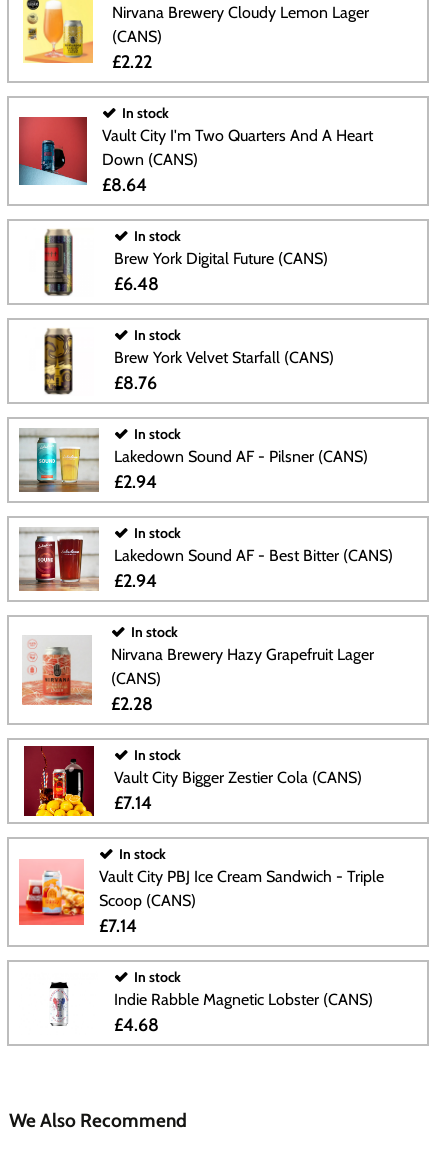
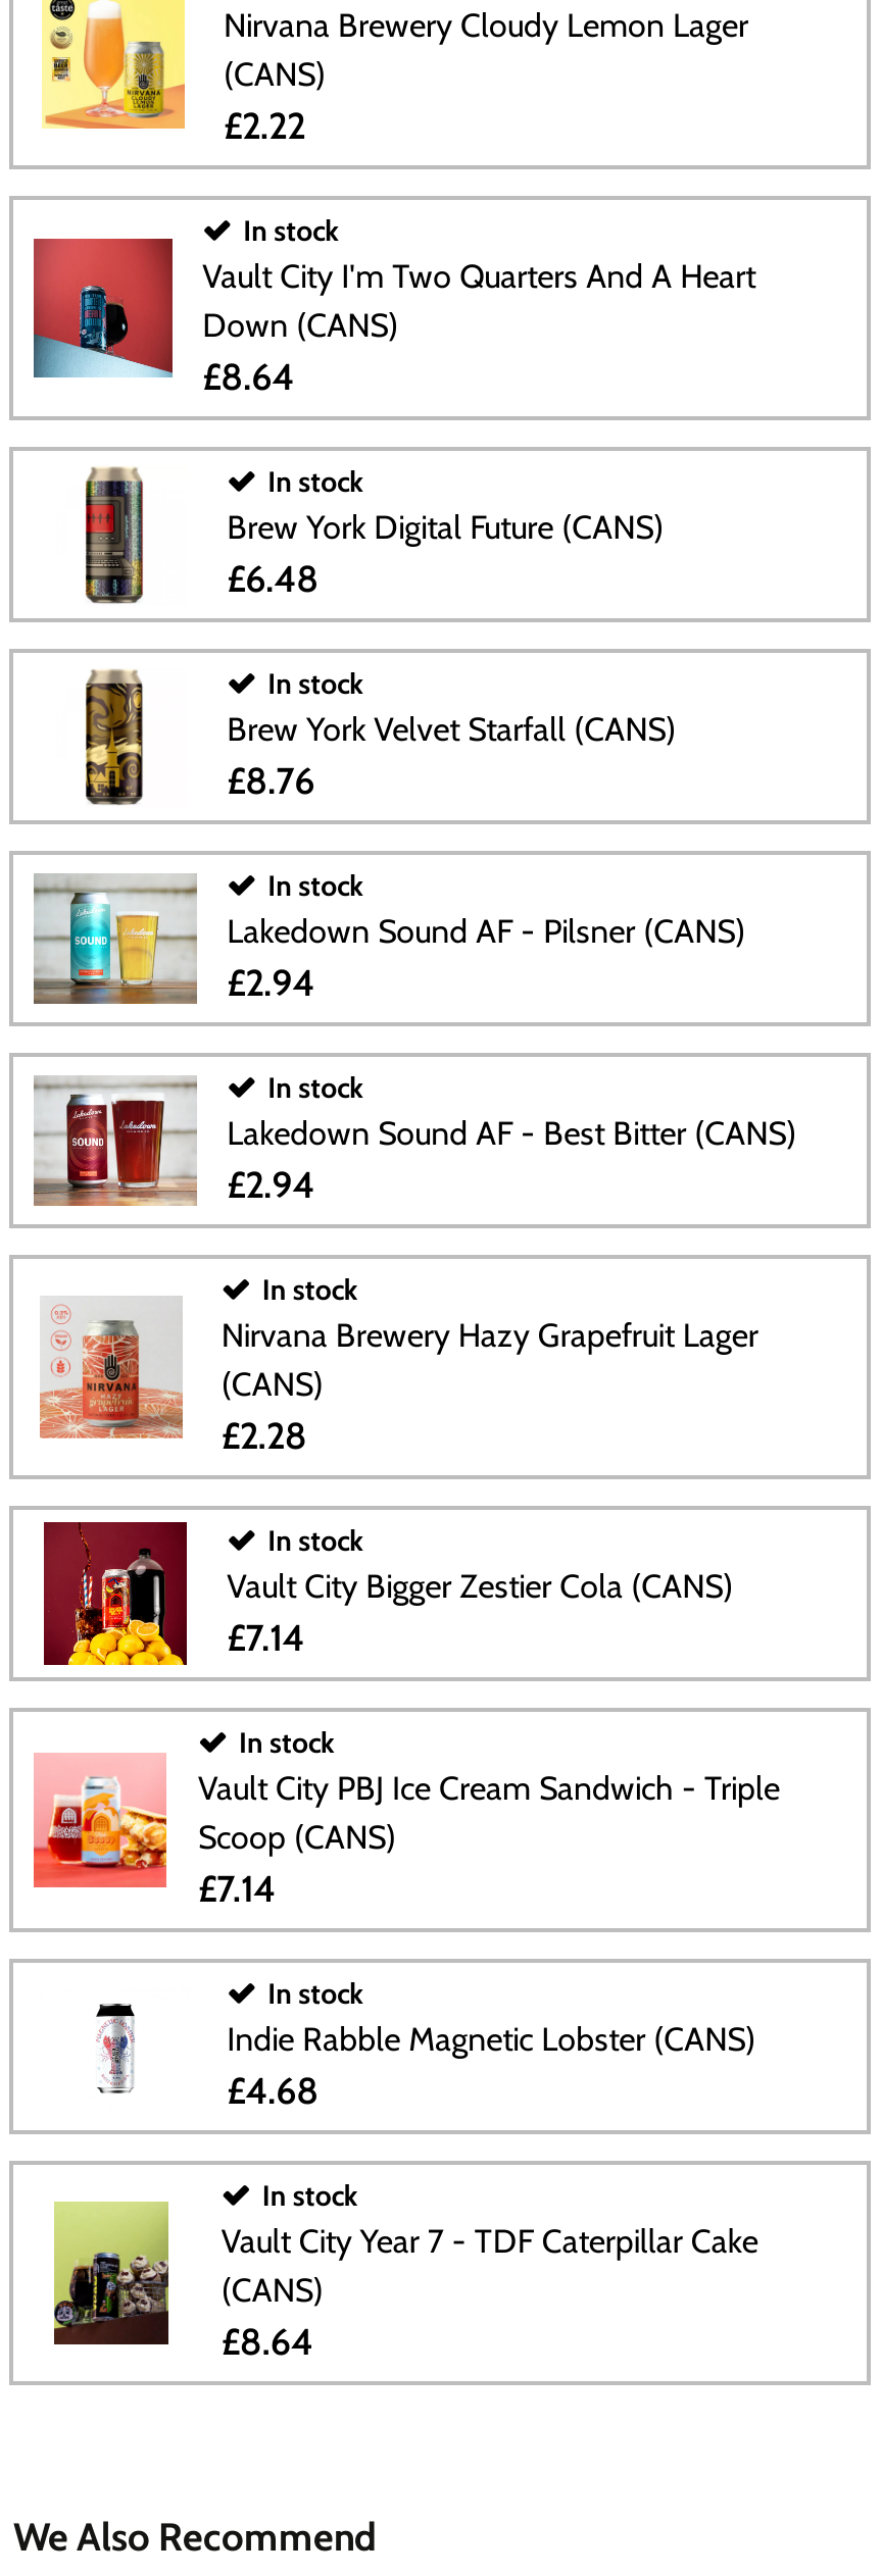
+ [image]
+ In stock
+ Vault City Year 7 - TDF Caterpillar Cake
+ (CANS)
+ £8.64
